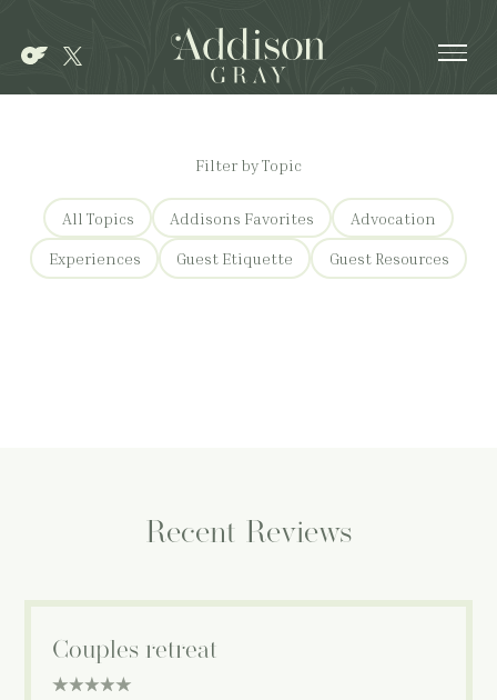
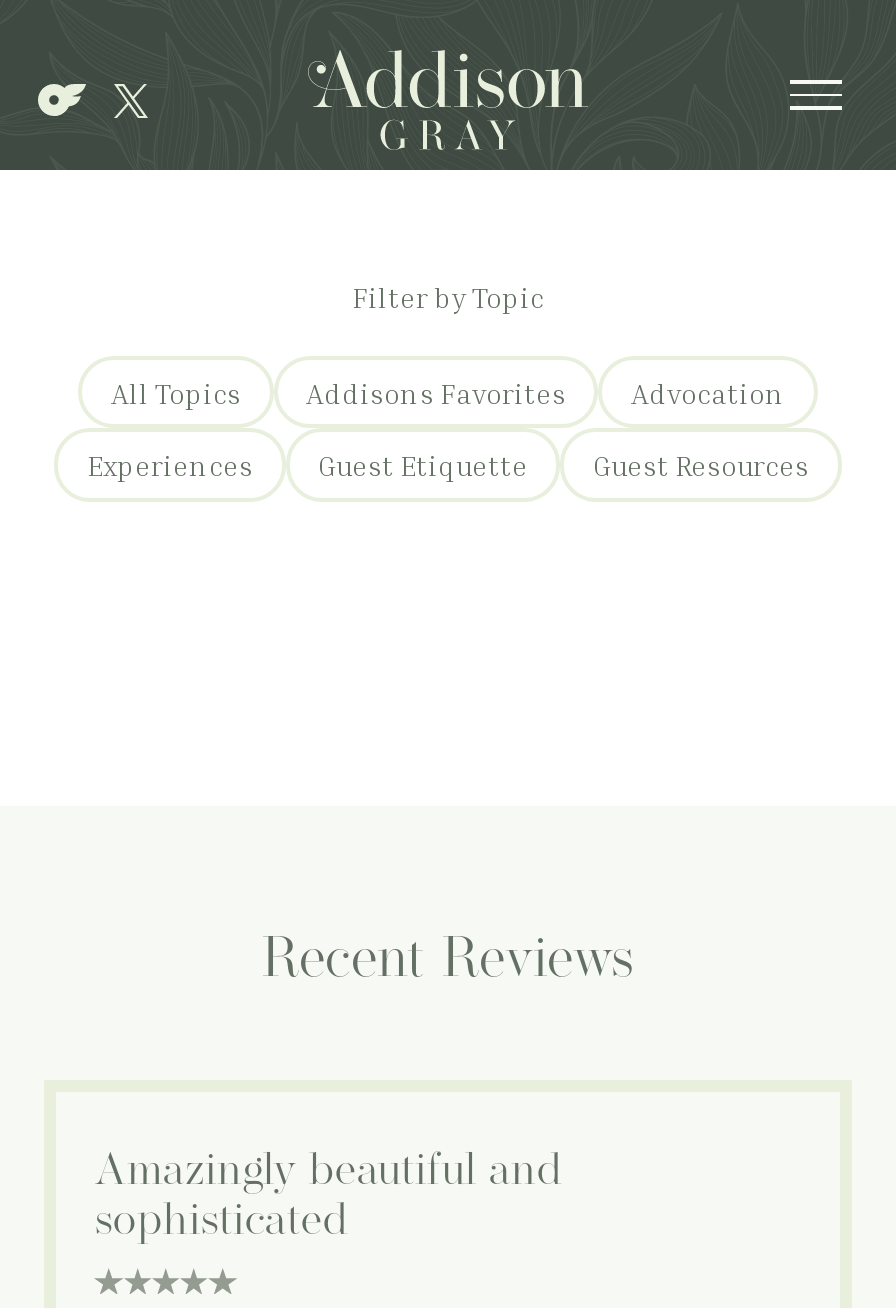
- Couples retreat
+ Amazingly beautiful and
+ sophisticated
